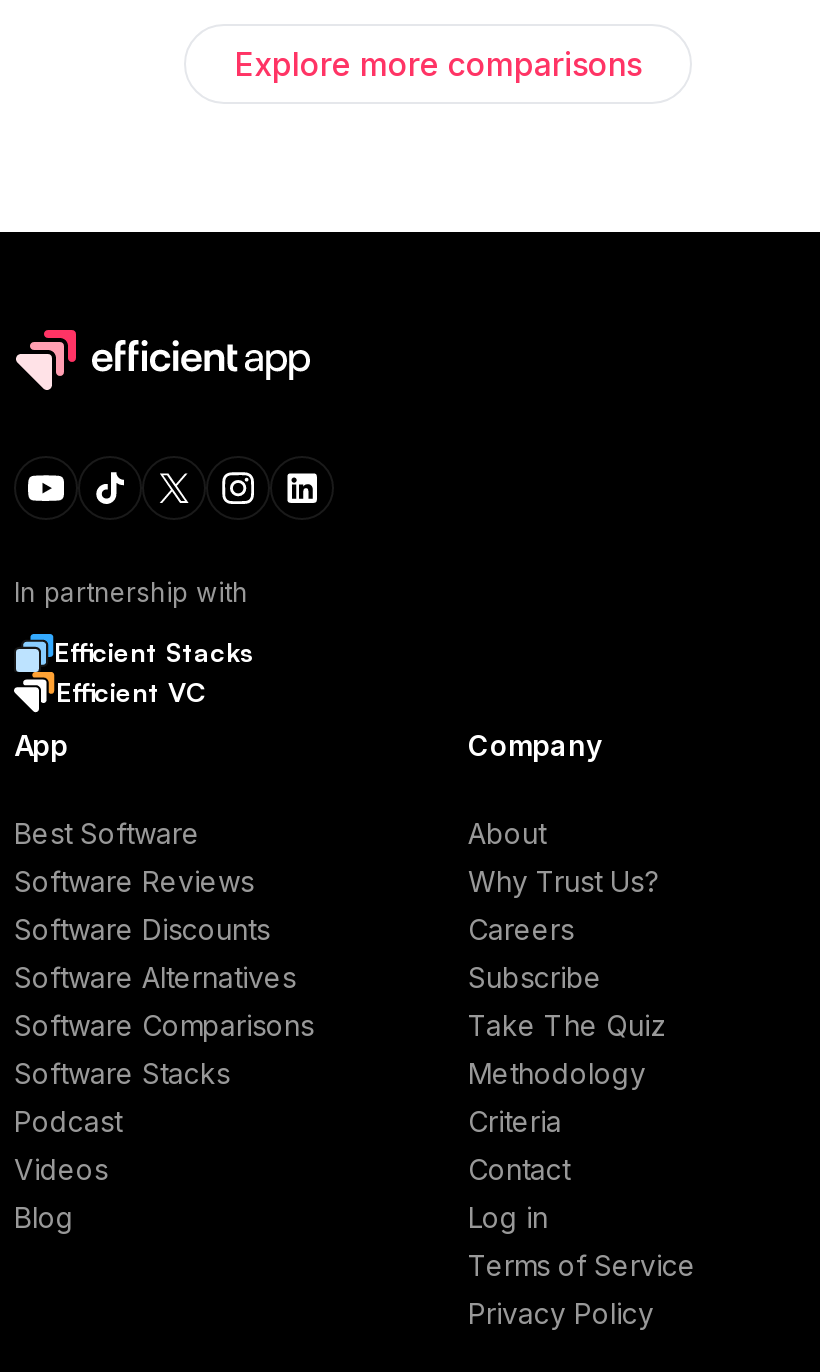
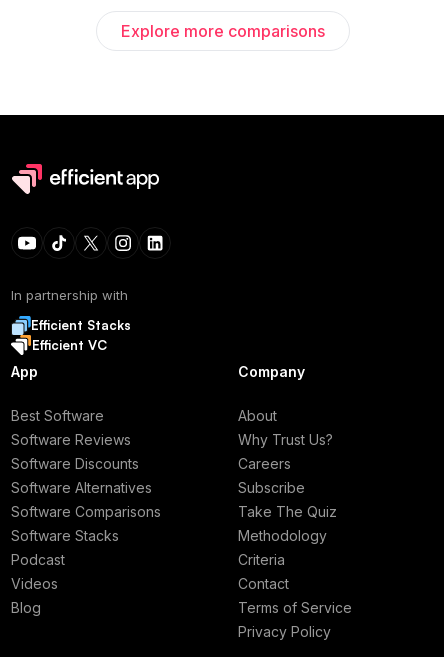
- Log in
